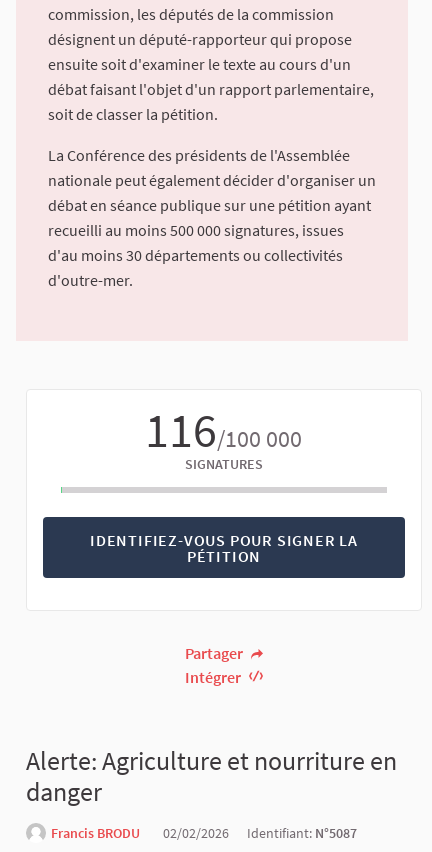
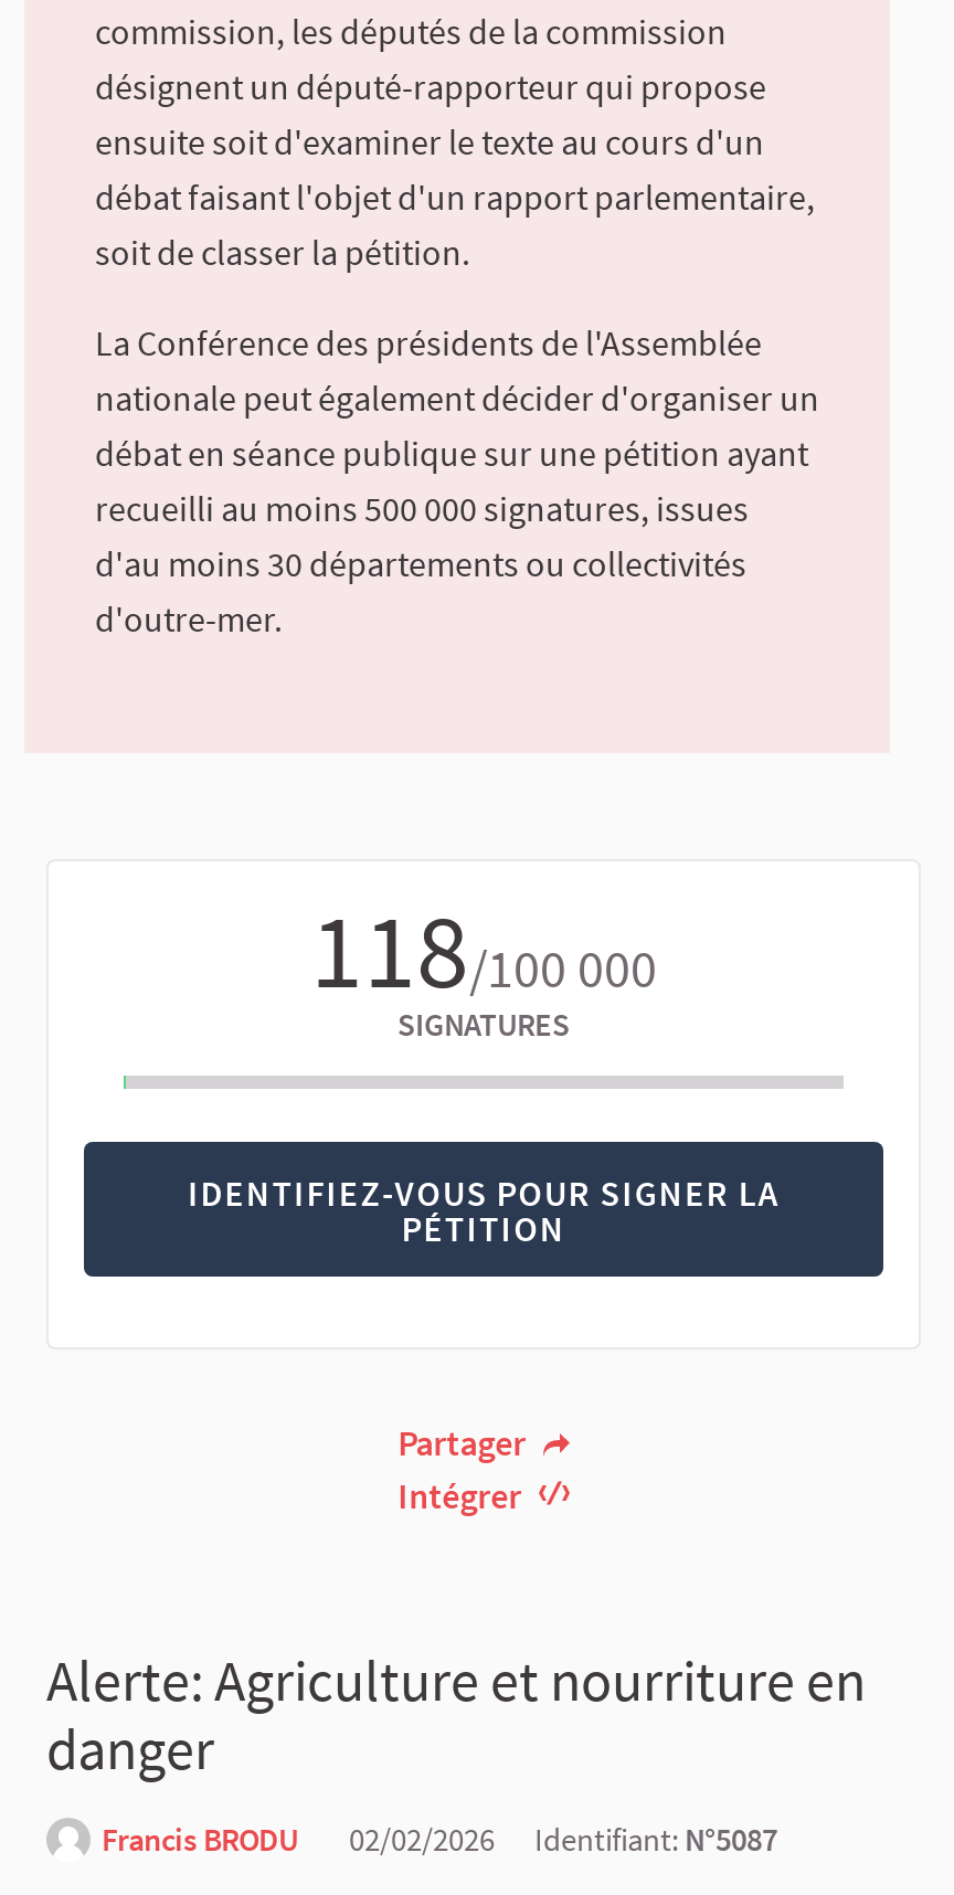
- 116/100 000
+ 118/100 000
